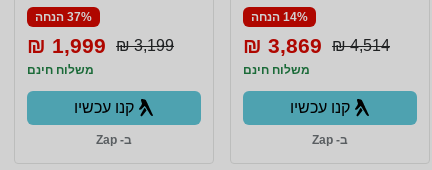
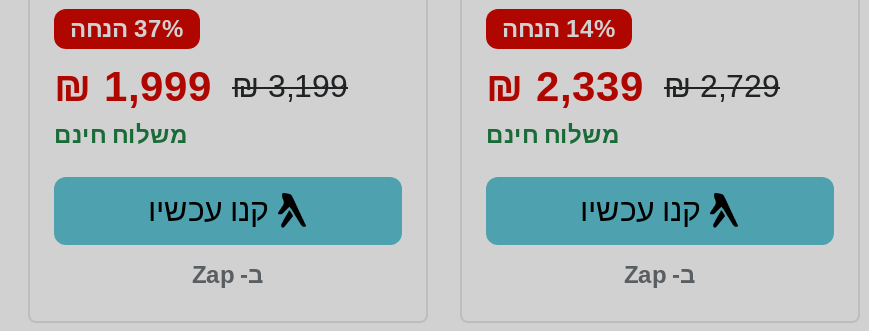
- 3,869 ₪
+ 2,339 ₪

- 4,514 ₪
+ 2,729 ₪
